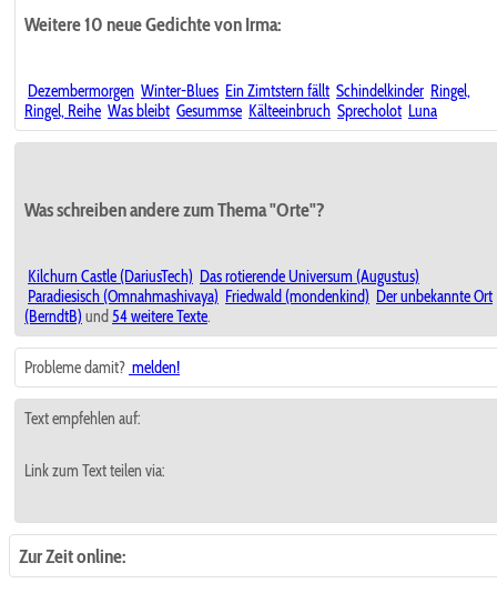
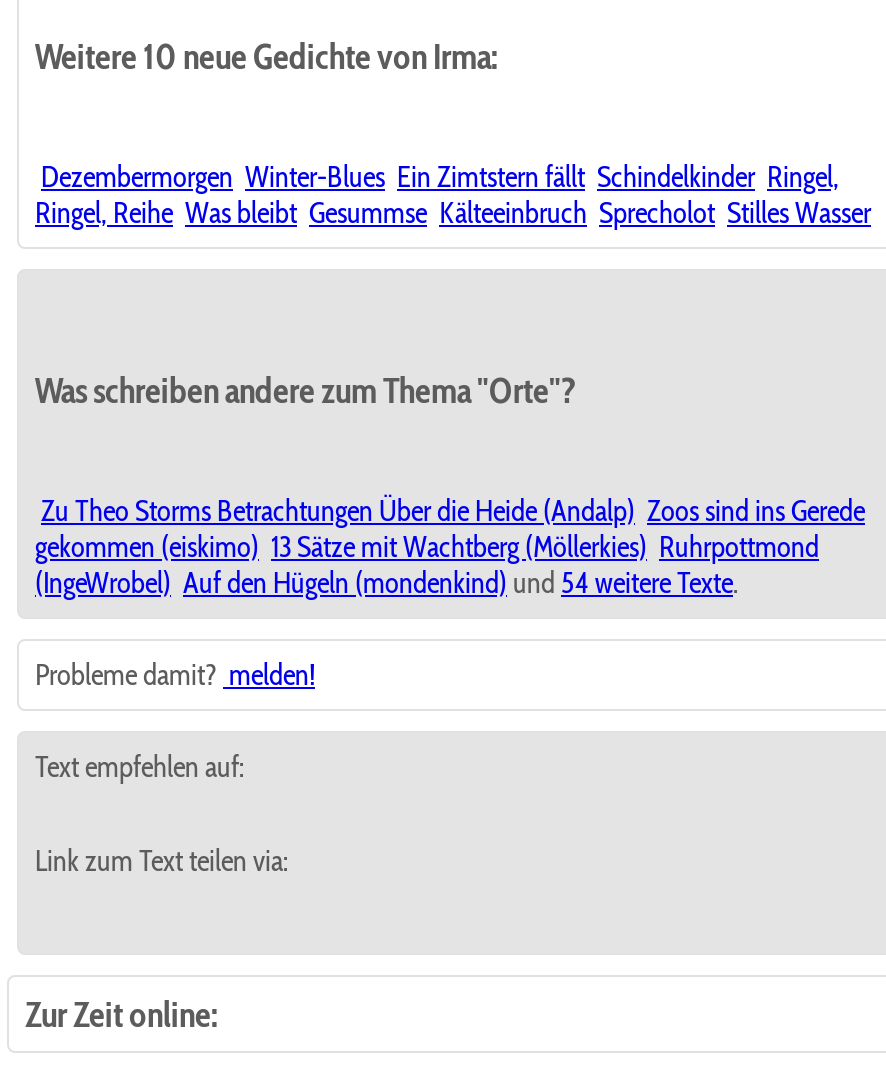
- Ringel, Reihe Was bleibt Gesummse Kälteeinbruch Sprecholot Luna
+ Ringel, Reihe Was bleibt Gesummse Kälteeinbruch Sprecholot Stilles Wasser

- Kilchurn Castle (DariusTech) Das rotierende Universum (Augustus)
- Paradiesisch (Omnahmashivaya) Friedwald (mondenkind) Der unbekannte Ort
- (BerndtB)und 54 weitere Texte.
+ Zu Theo Storms Betrachtungen Über die Heide (Andalp) Zoos sind ins Gerede
+ gekommen (eiskimo) 13 Sätze mit Wachtberg (Möllerkies) Ruhrpottmond
+ (IngeWrobel) Auf den Hügeln (mondenkind)und 54 weitere Texte.
